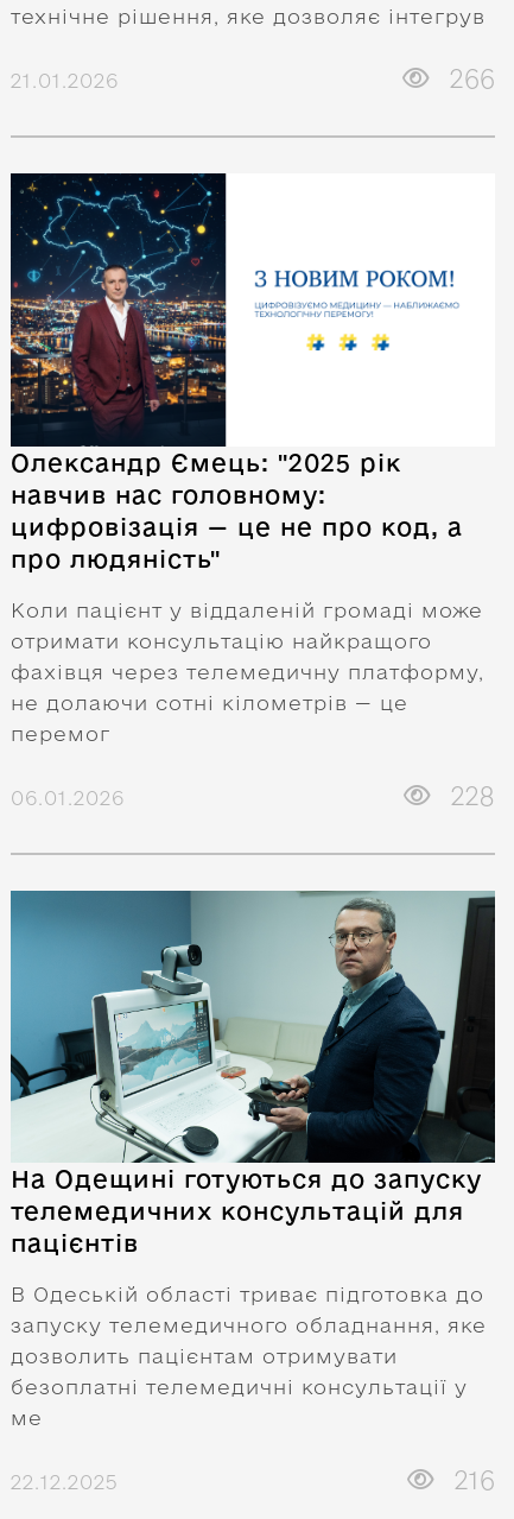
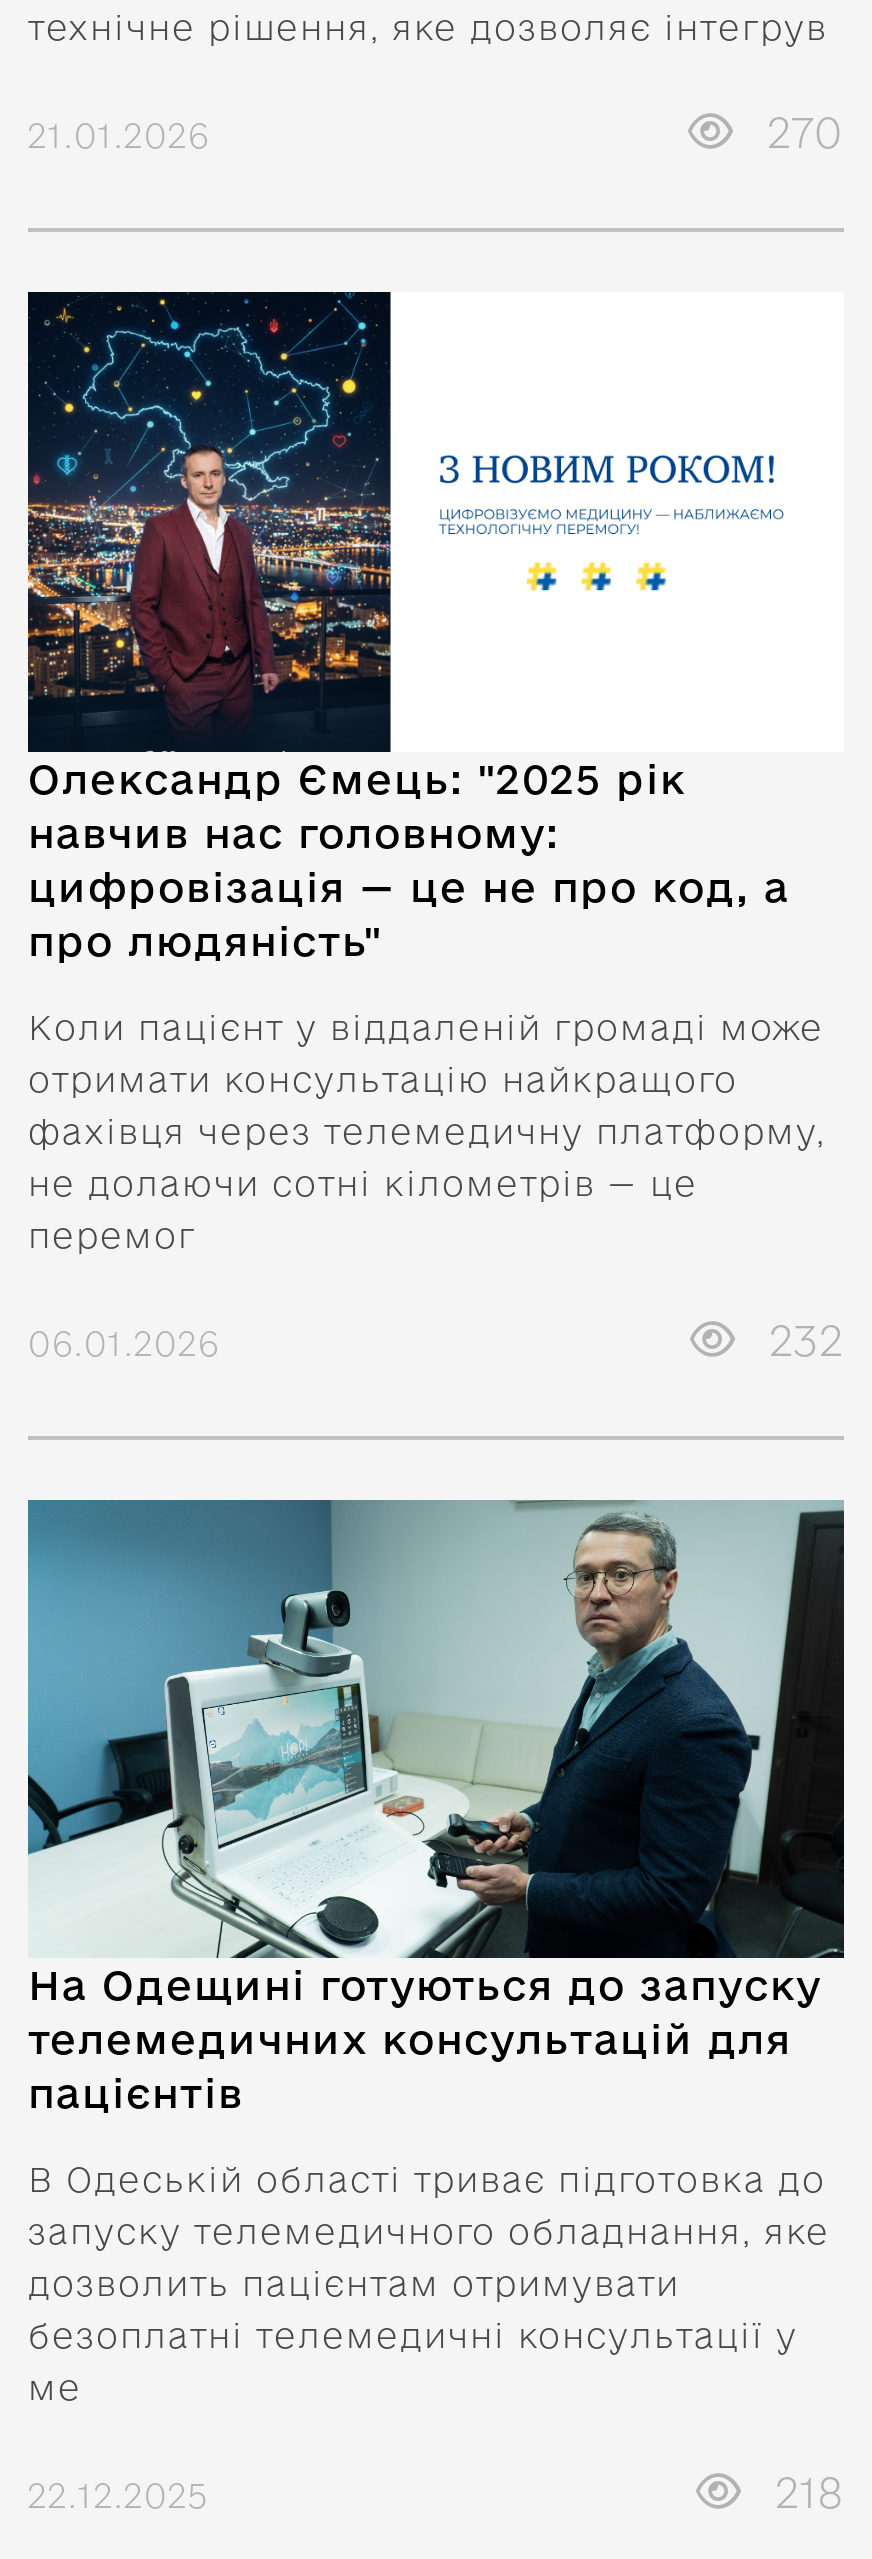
- 266
+ 270

- 228
+ 232

- 216
+ 218
